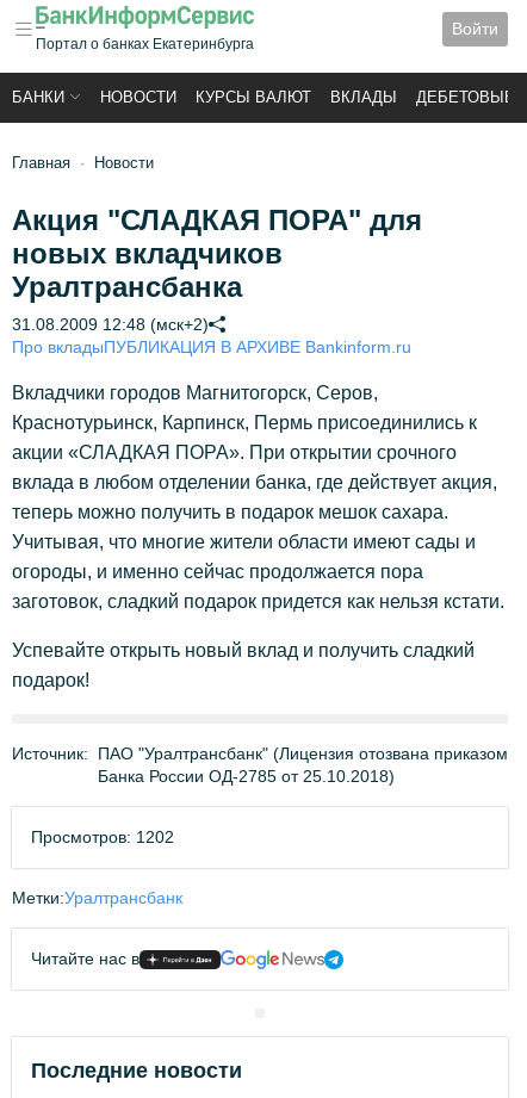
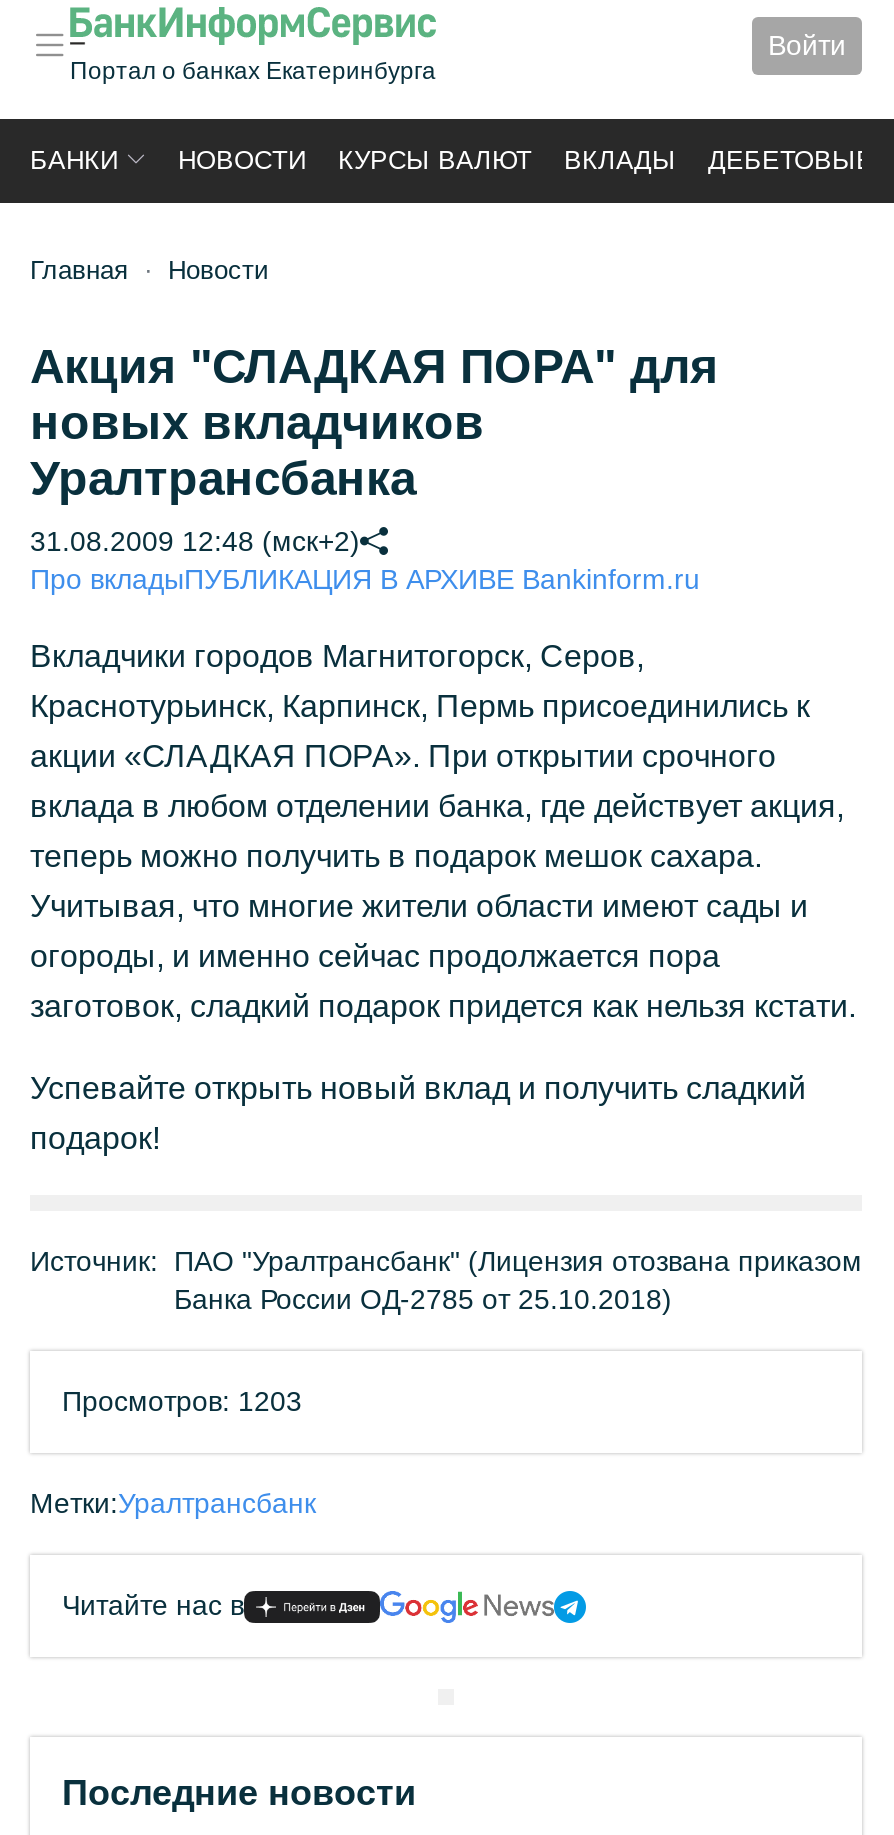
- Просмотров: 1202
+ Просмотров: 1203
